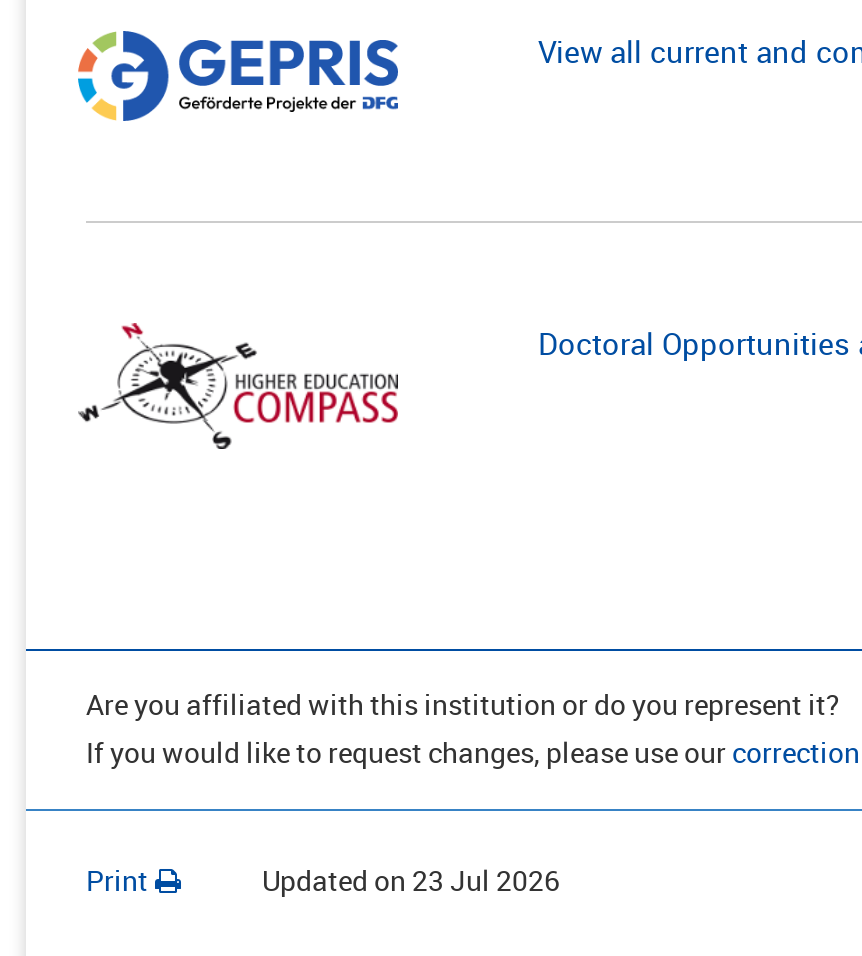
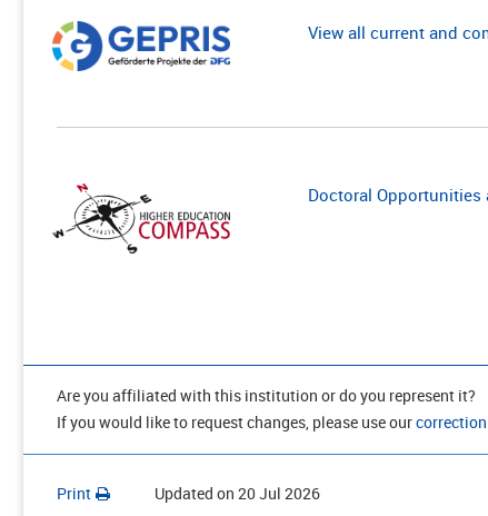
- Updated on 23 Jul 2026
+ Updated on 20 Jul 2026
